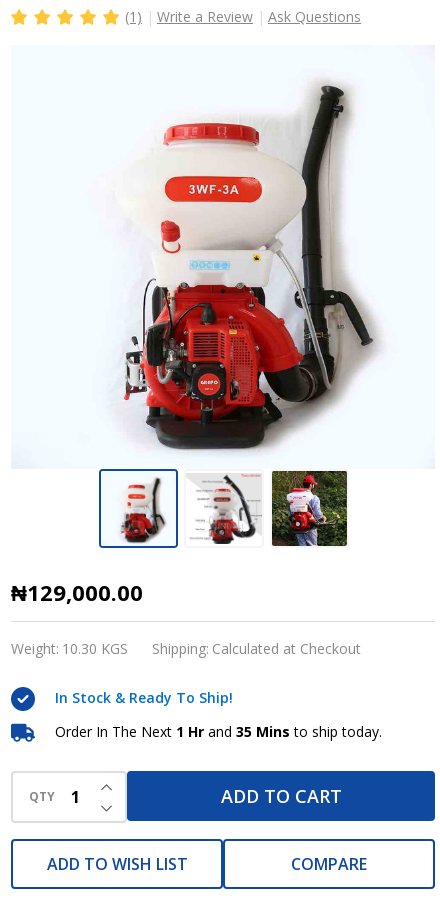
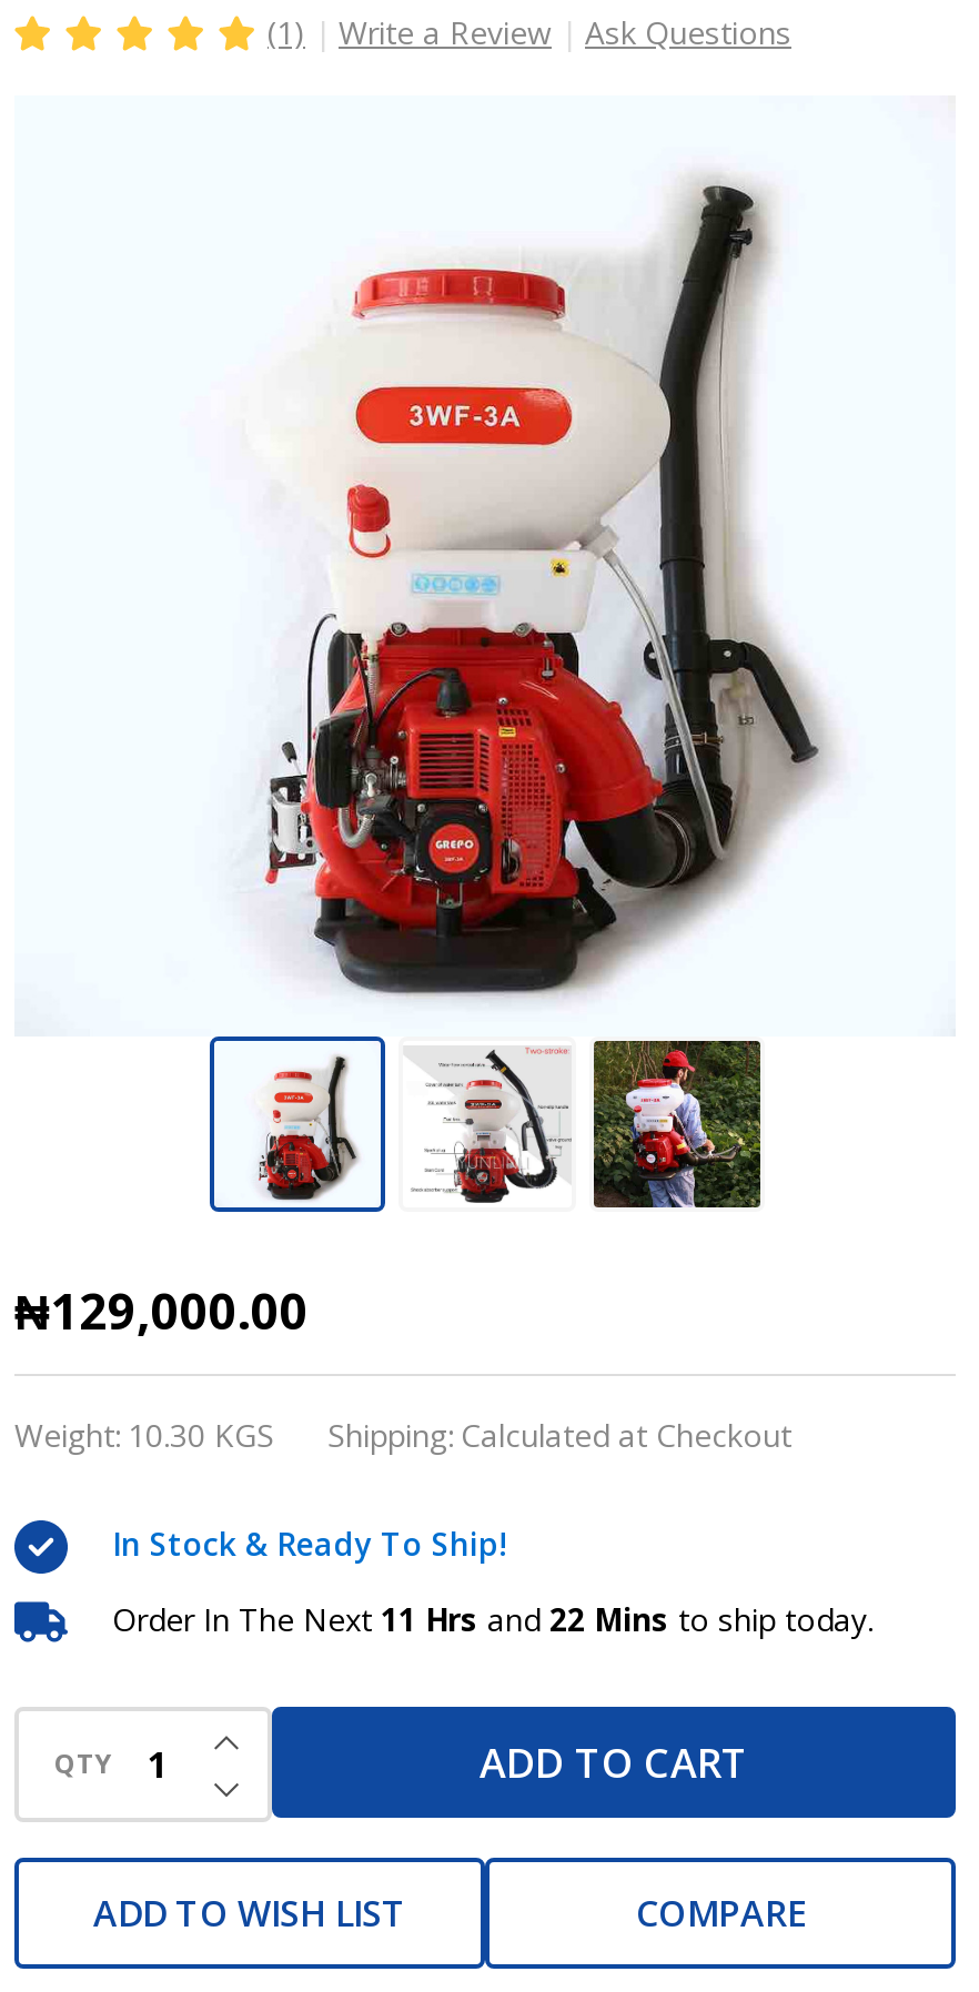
- Order In The Next 1 Hr and 35 Mins to ship today.
+ Order In The Next 11 Hrs and 22 Mins to ship today.
